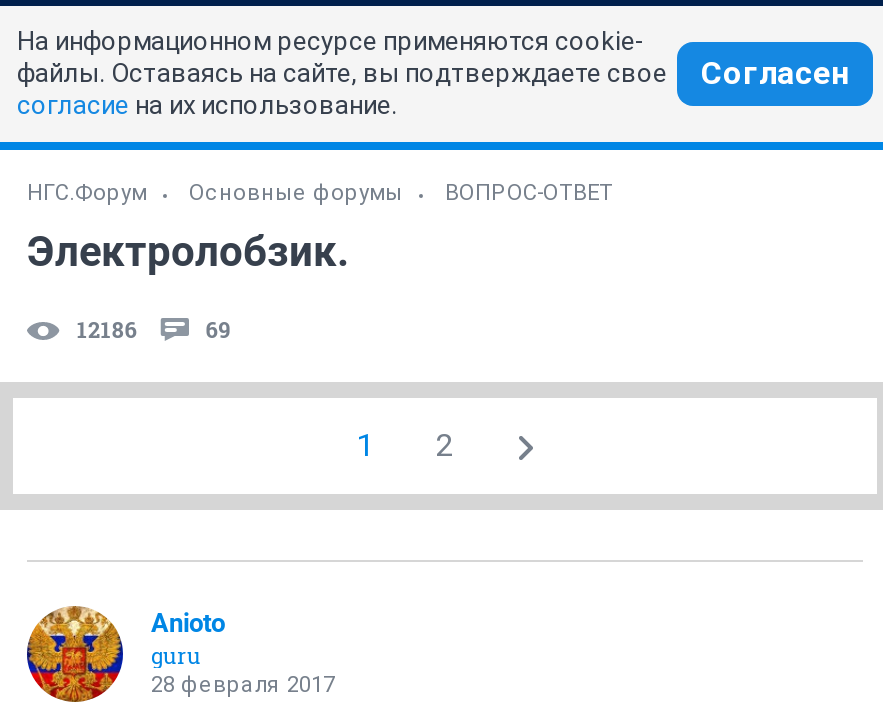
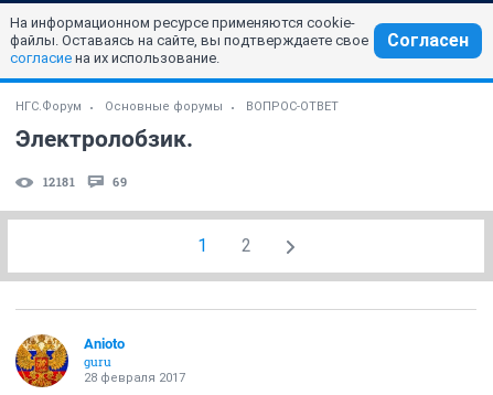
- 12186
+ 12181
